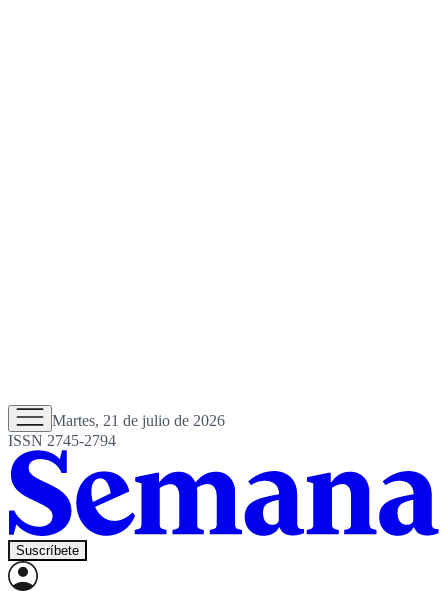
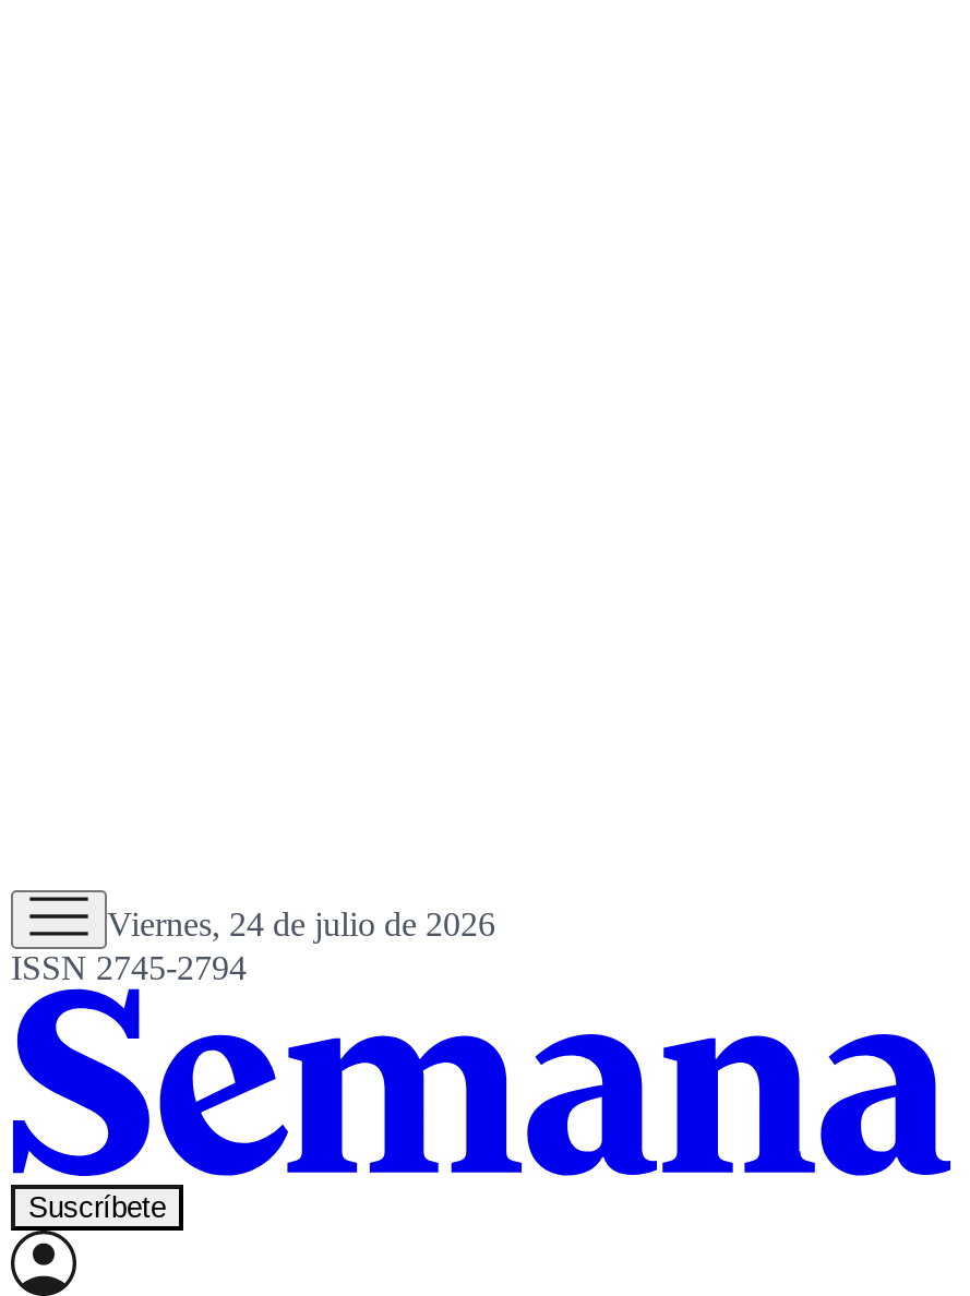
- Martes, 21 de julio de 2026
+ Viernes, 24 de julio de 2026
